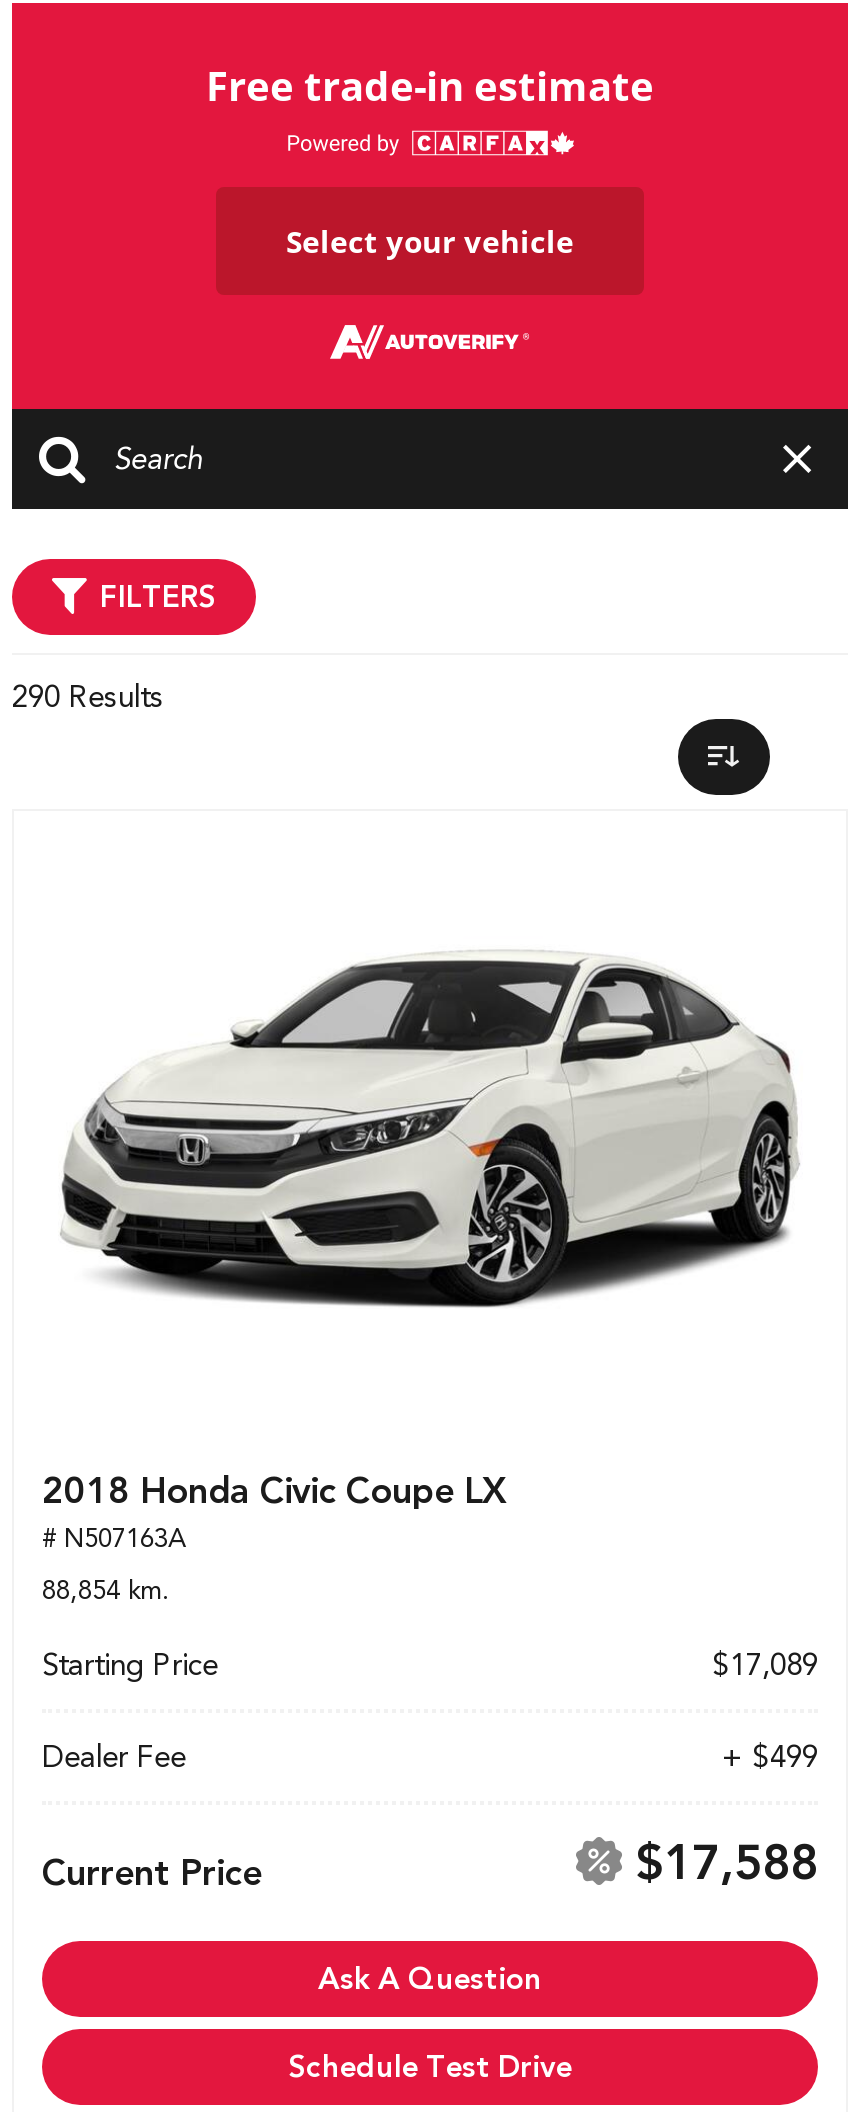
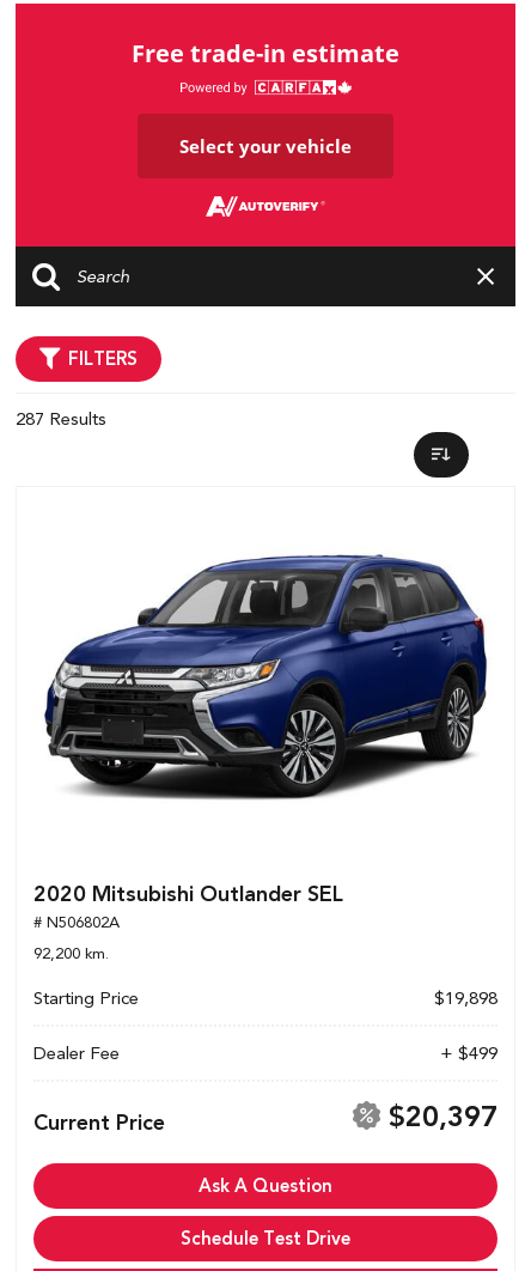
- 290 Results
+ 287 Results

- [image]
+ [image]

- 2018 Honda Civic Coupe LX
- # N507163A
+ 2020 Mitsubishi Outlander SEL
+ # N506802A

- 88,854 km.
+ 92,200 km.

- $17,089
+ $19,898

- $17,588
+ $20,397
